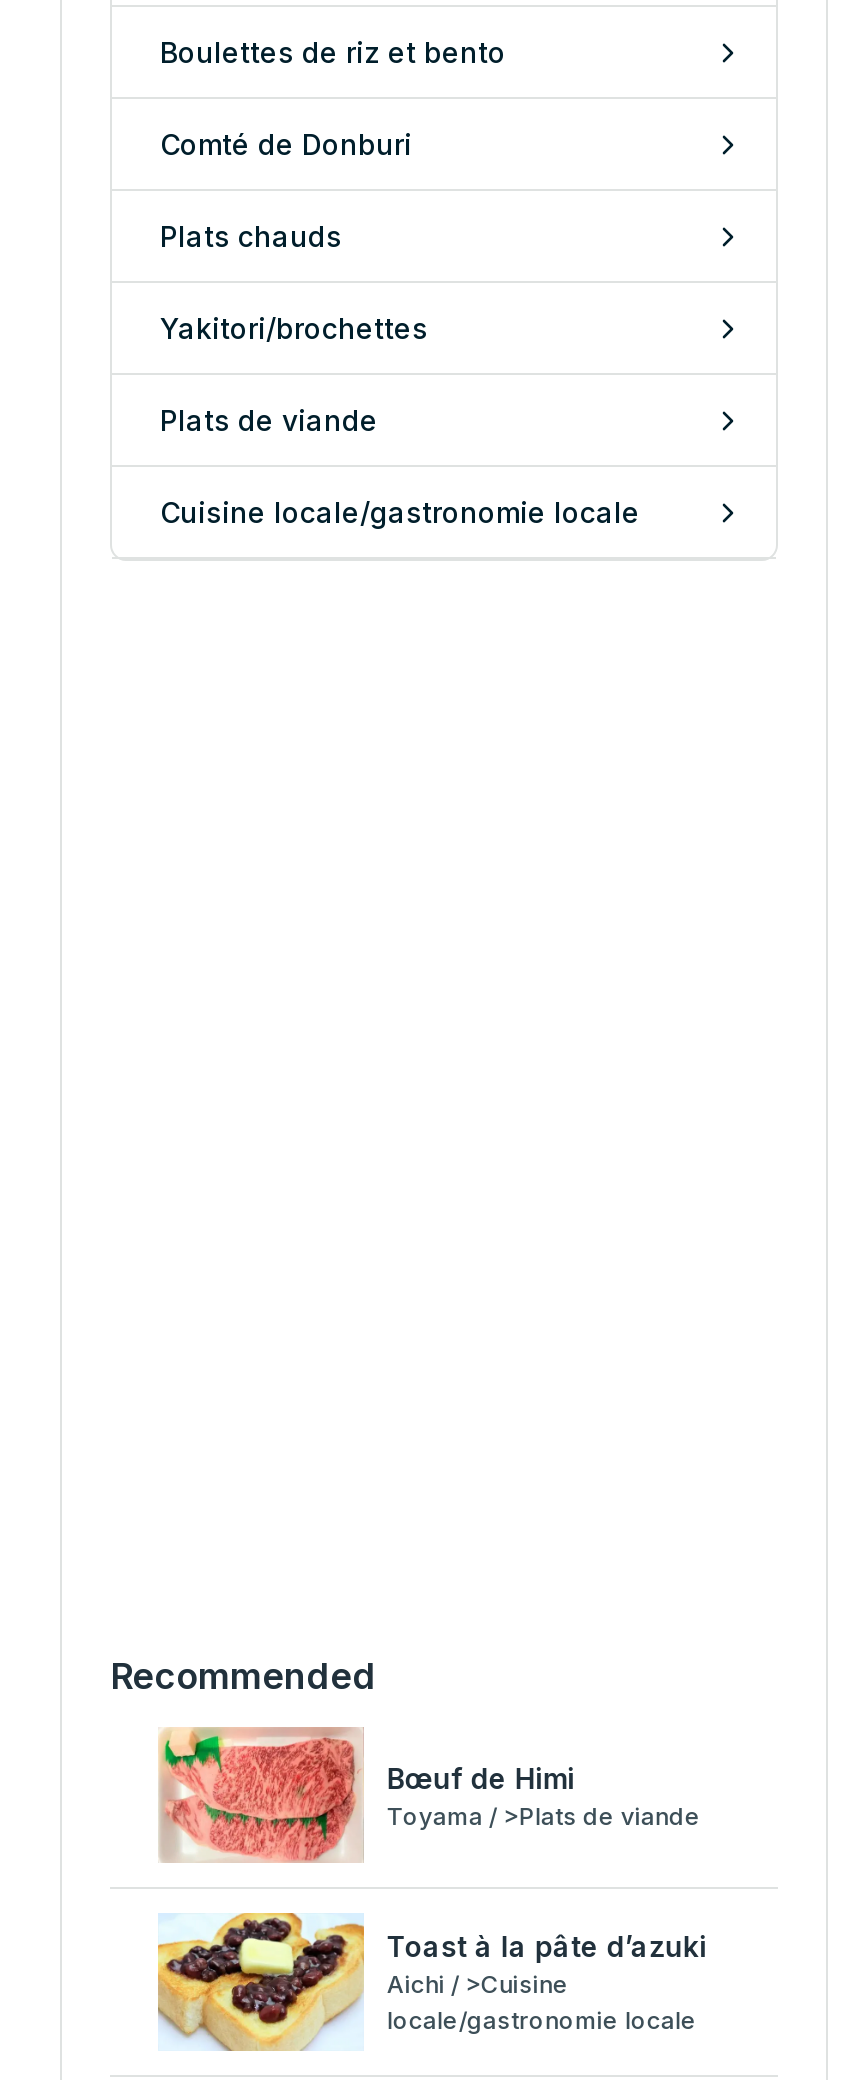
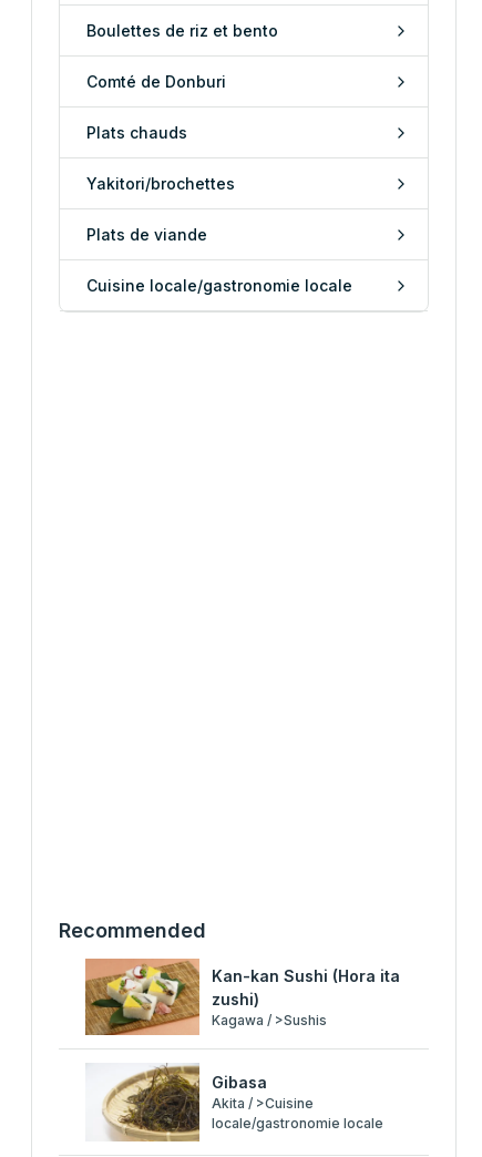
- [image]
- Bœuf de Himi
- Toyama / >Plats de viande
+ [image]
+ Kan-kan Sushi (Hora ita
+ zushi)
+ Kagawa / >Sushis

- [image]
- Toast à la pâte d’azuki
- Aichi / >Cuisine
+ [image]
+ Gibasa
+ Akita / >Cuisine
